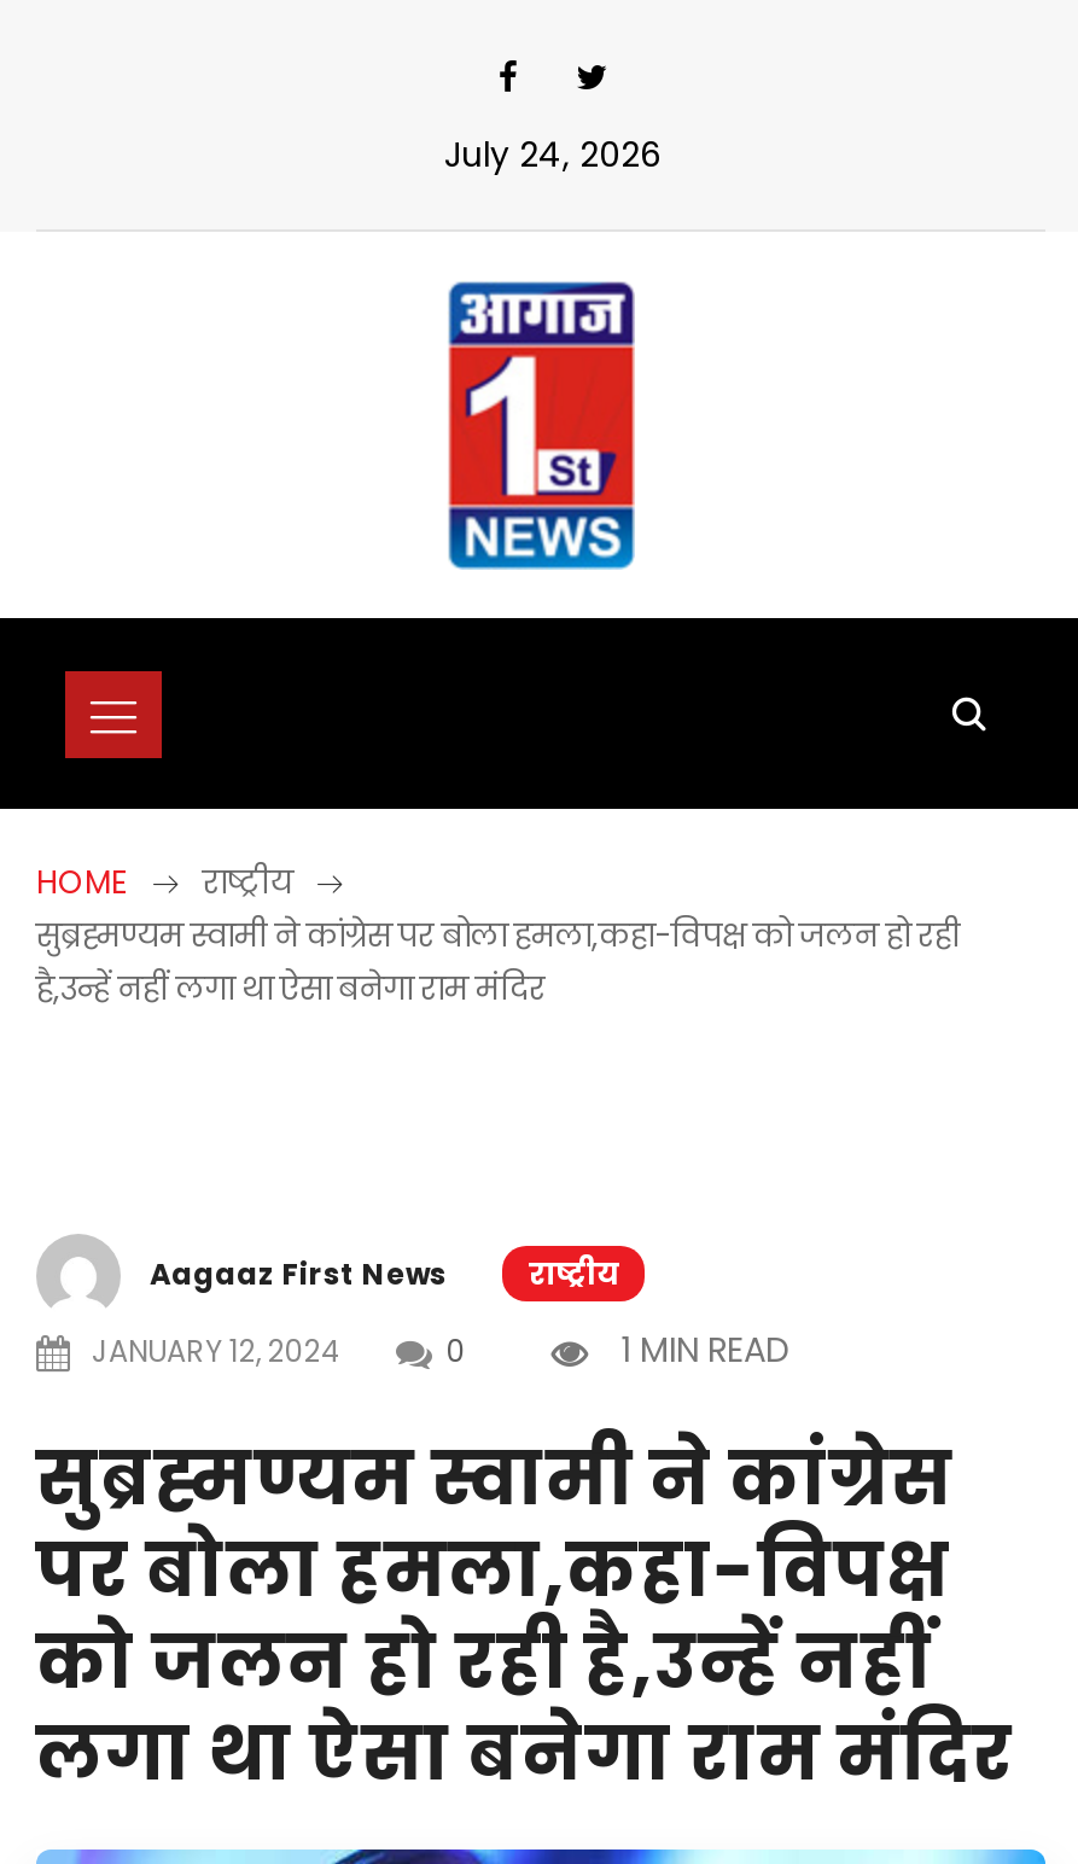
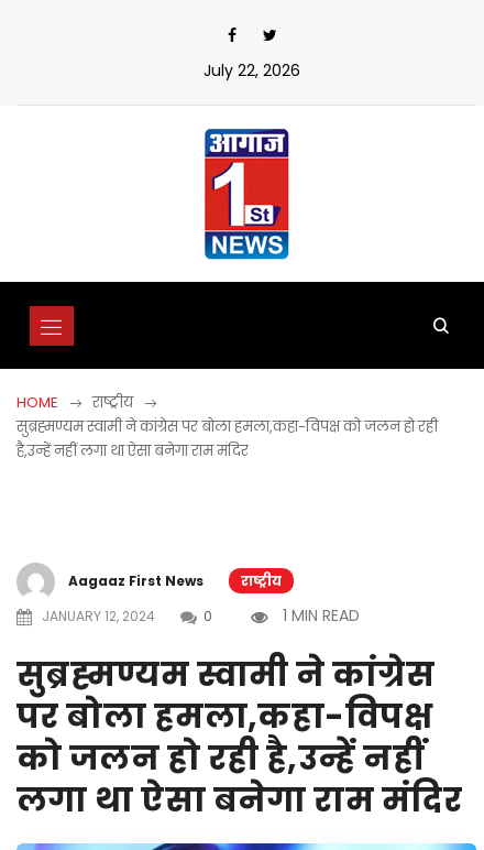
- July 24, 2026
+ July 22, 2026
